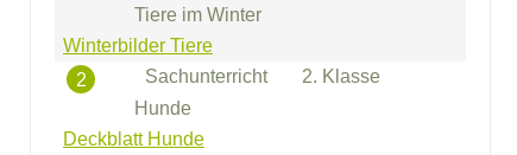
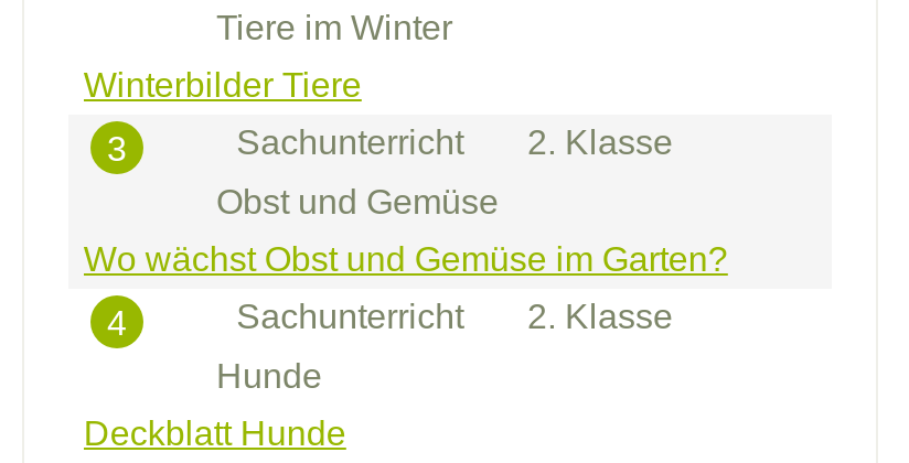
- 2
+ 3
+ Sachunterricht
+ 2. Klasse
+ Obst und Gemüse
+ Wo wächst Obst und Gemüse im Garten?
+ 4
